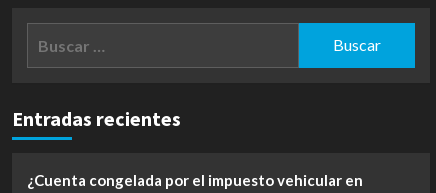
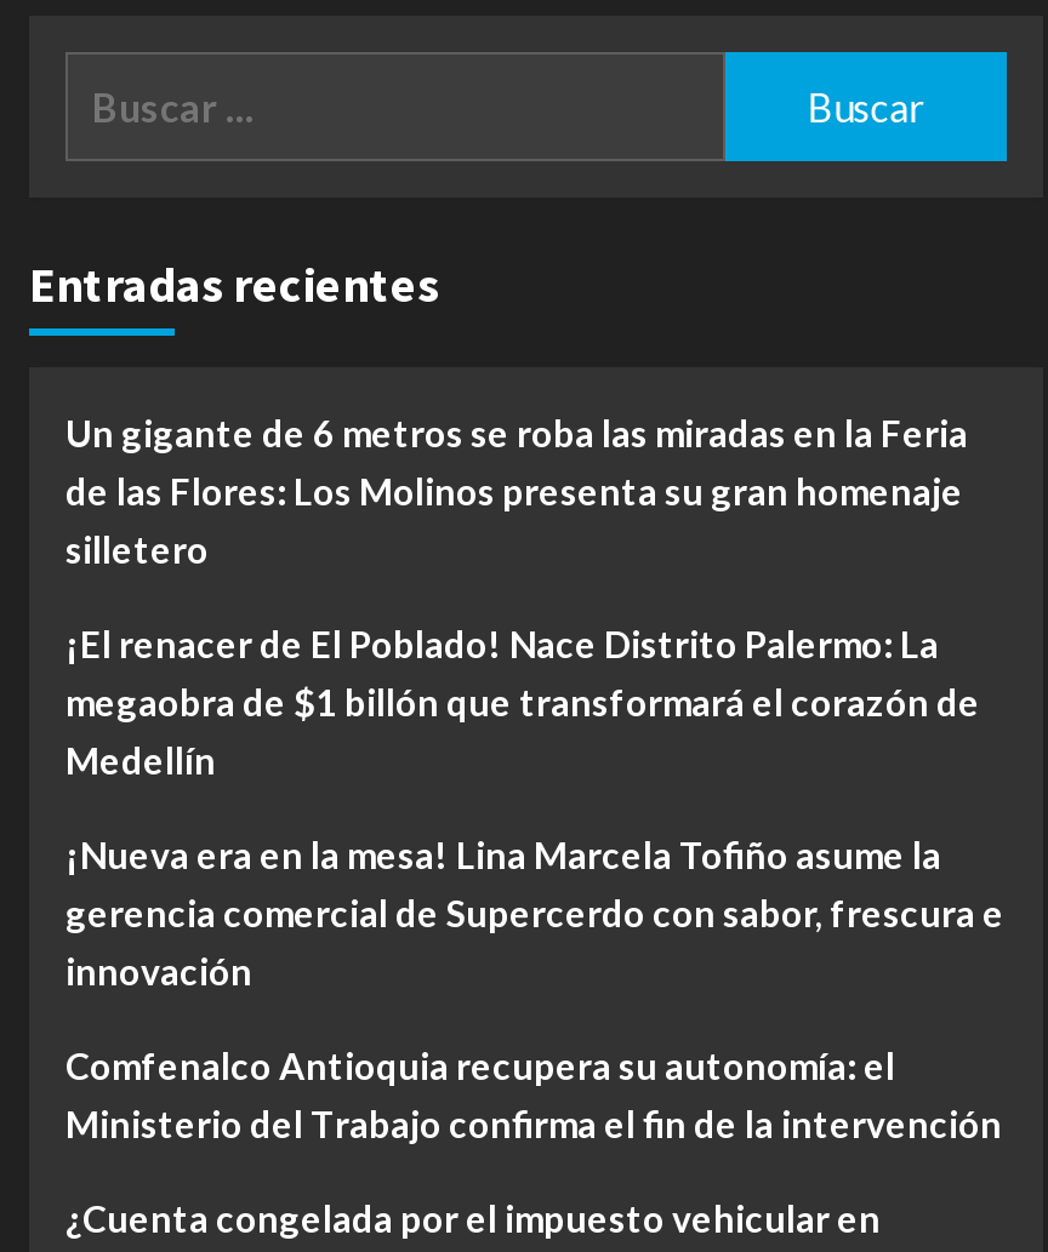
+ Un gigante de 6 metros se roba las miradas en la Feria
+ de las Flores: Los Molinos presenta su gran homenaje
+ silletero
+ ¡El renacer de El Poblado! Nace Distrito Palermo: La
+ megaobra de $1 billón que transformará el corazón de
+ Medellín
+ ¡Nueva era en la mesa! Lina Marcela Tofiño asume la
+ gerencia comercial de Supercerdo con sabor, frescura e
+ innovación
+ Comfenalco Antioquia recupera su autonomía: el
+ Ministerio del Trabajo confirma el fin de la intervención
